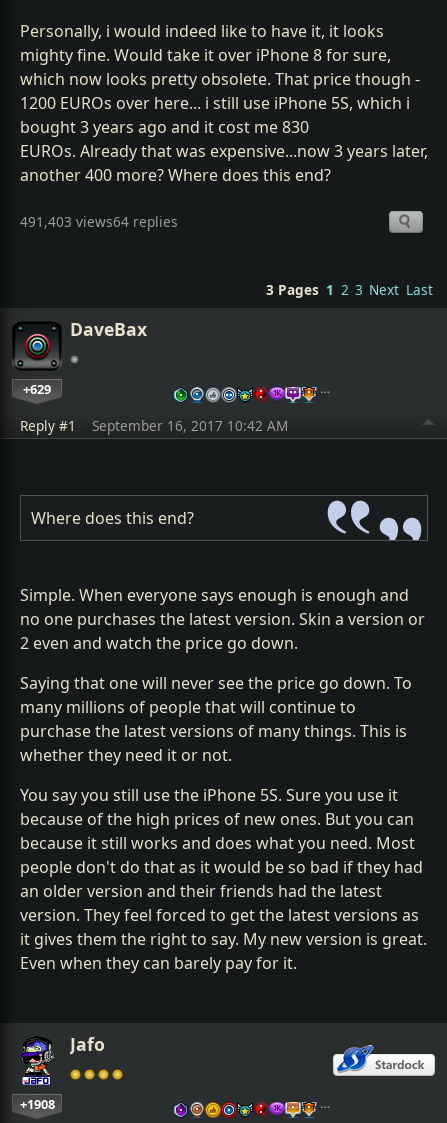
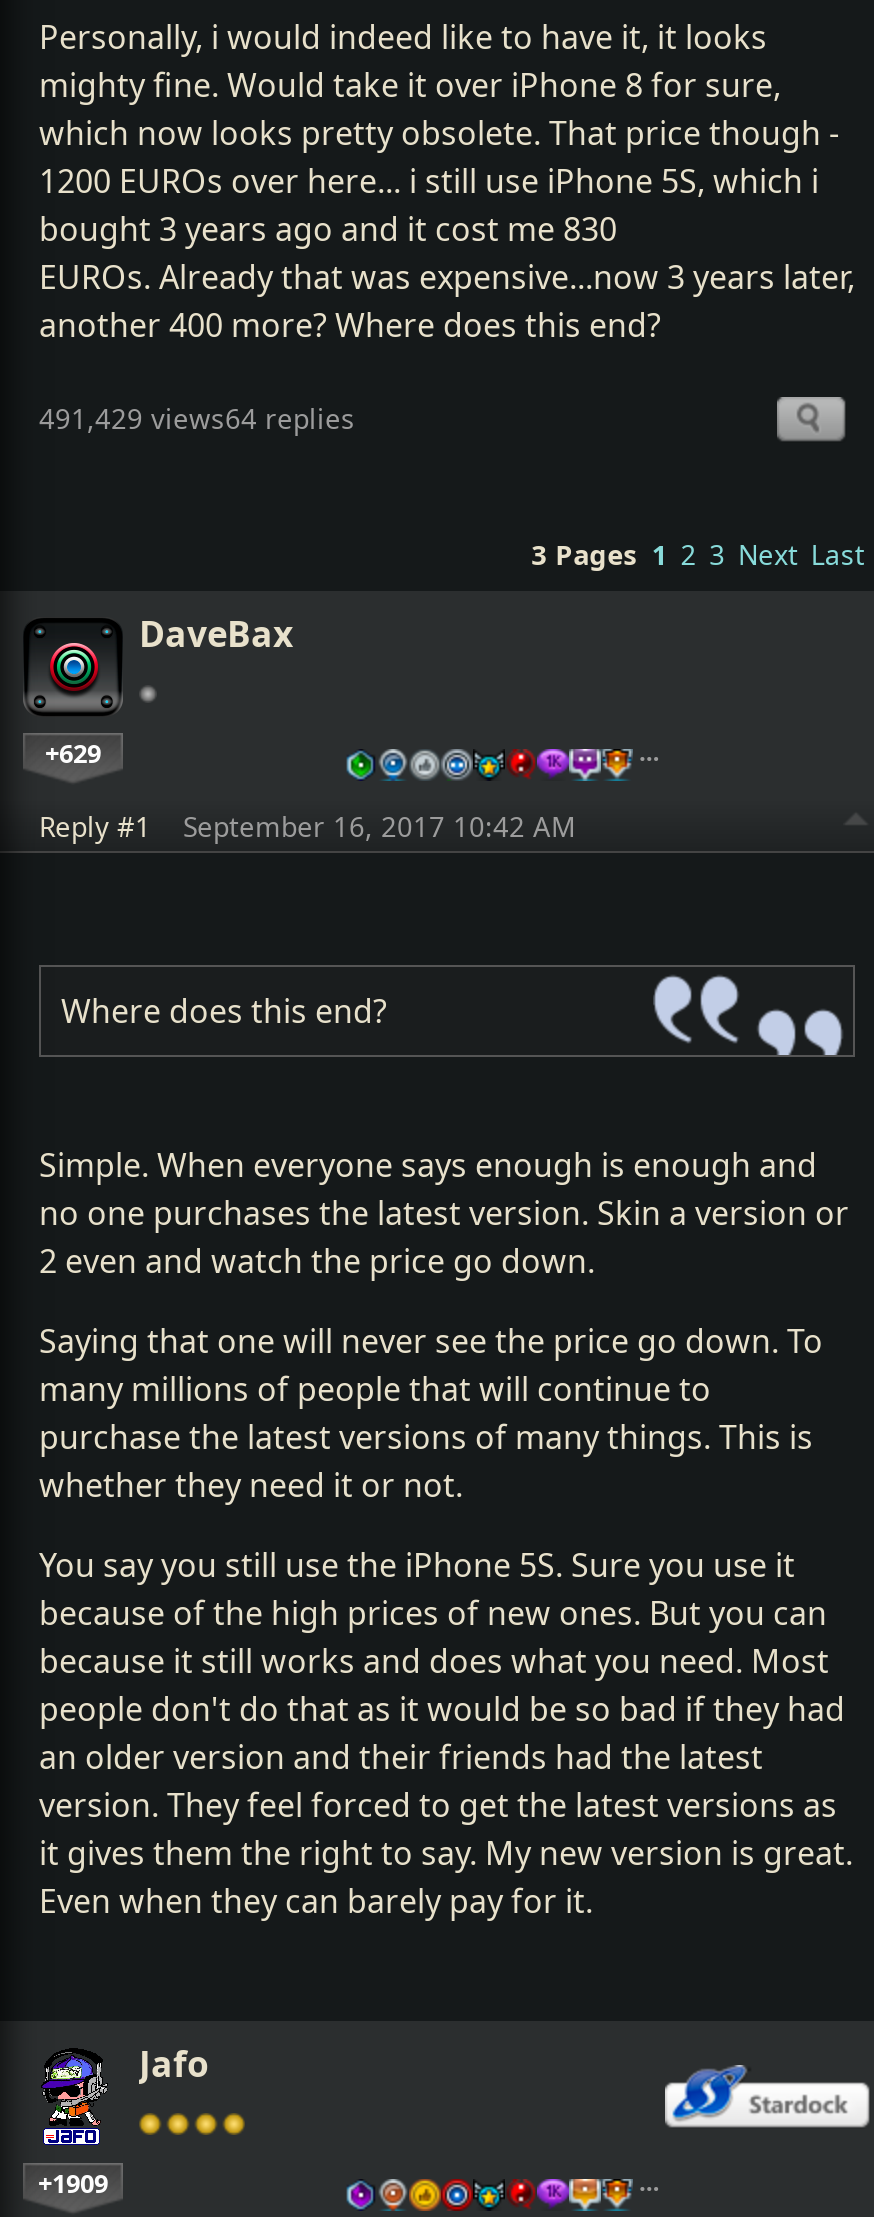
- 491,403 views64 replies
+ 491,429 views64 replies

- +1908
+ +1909
